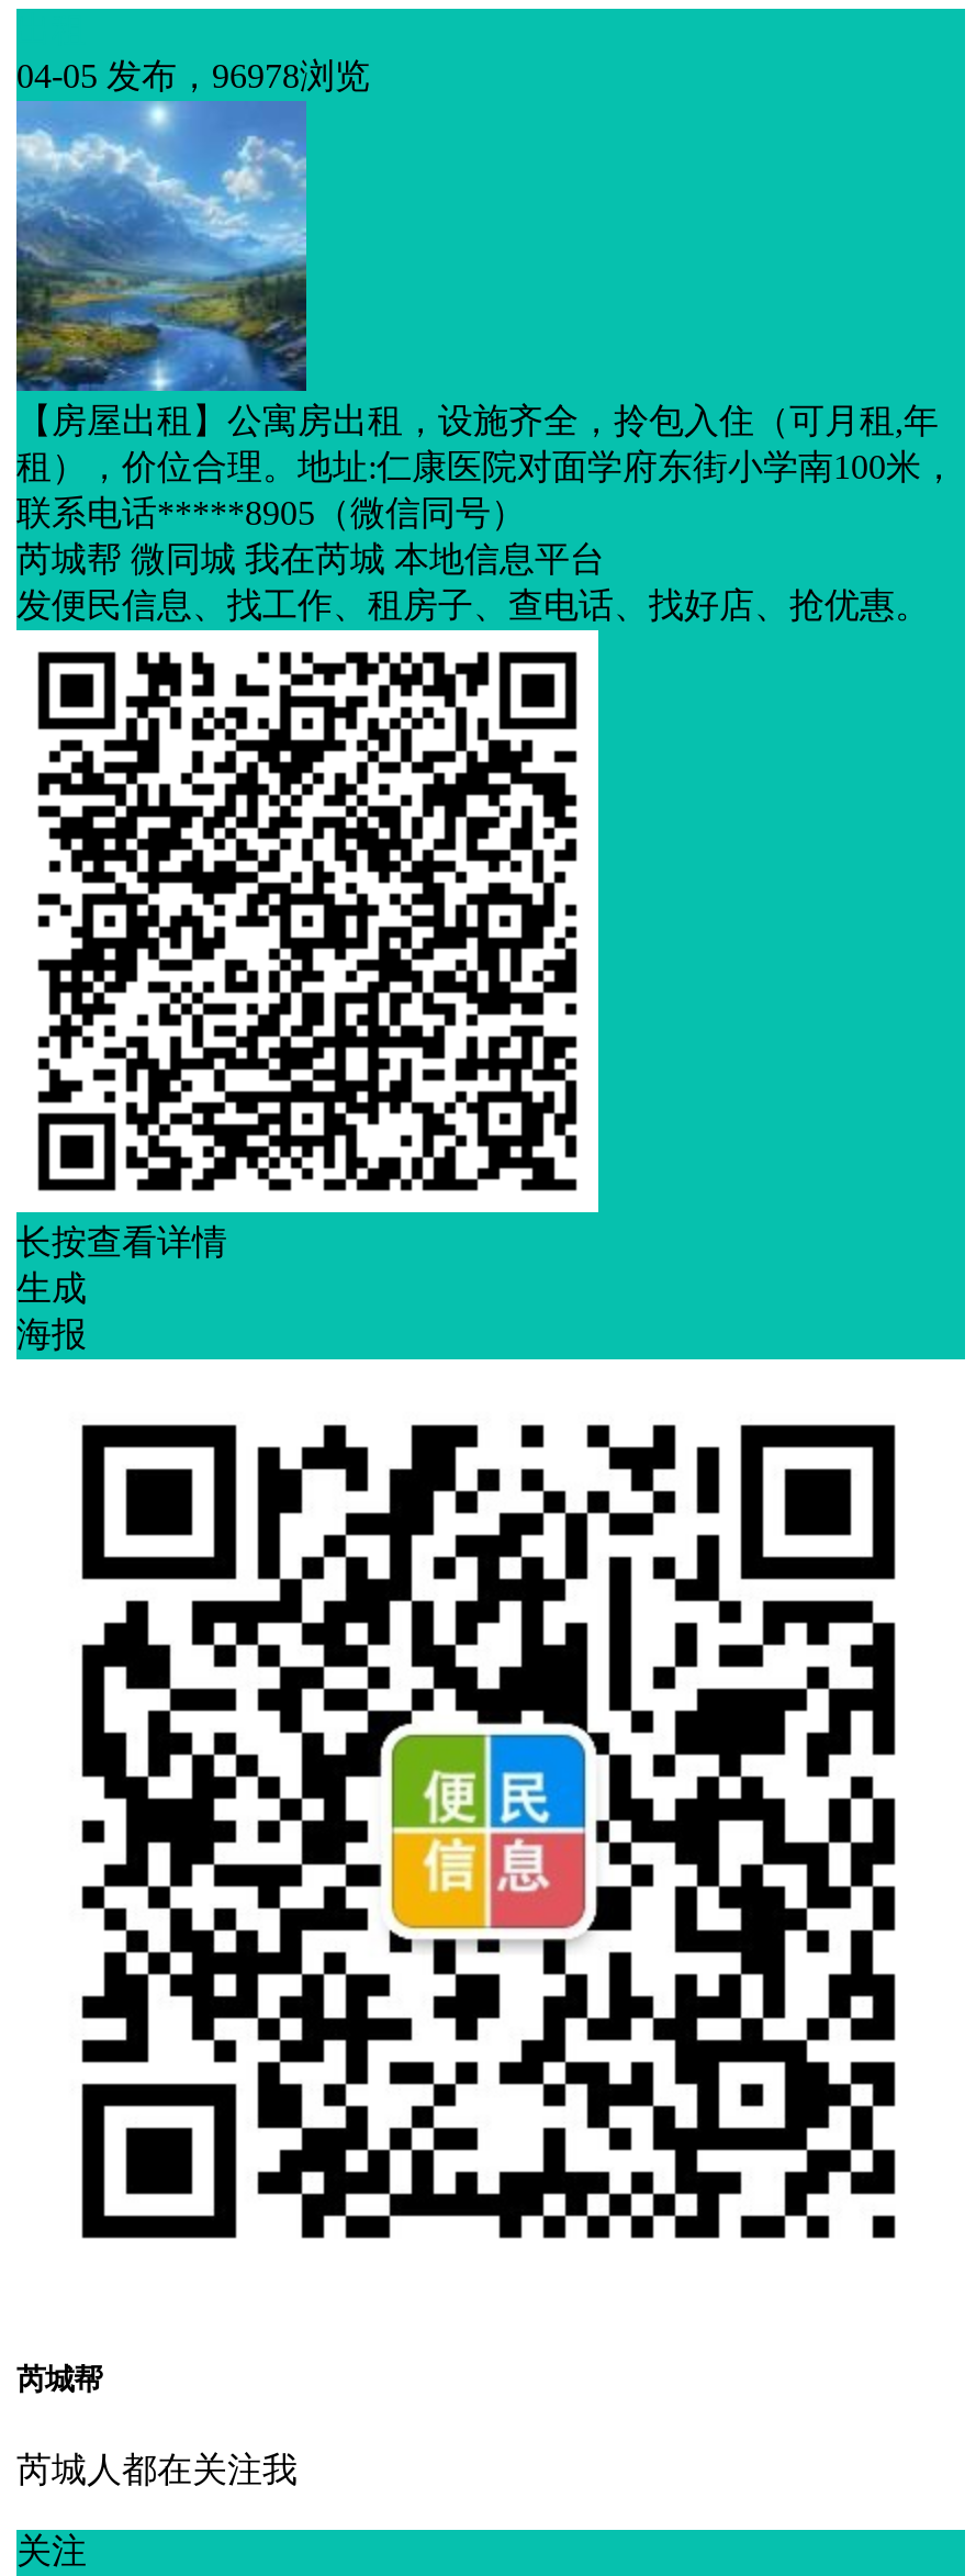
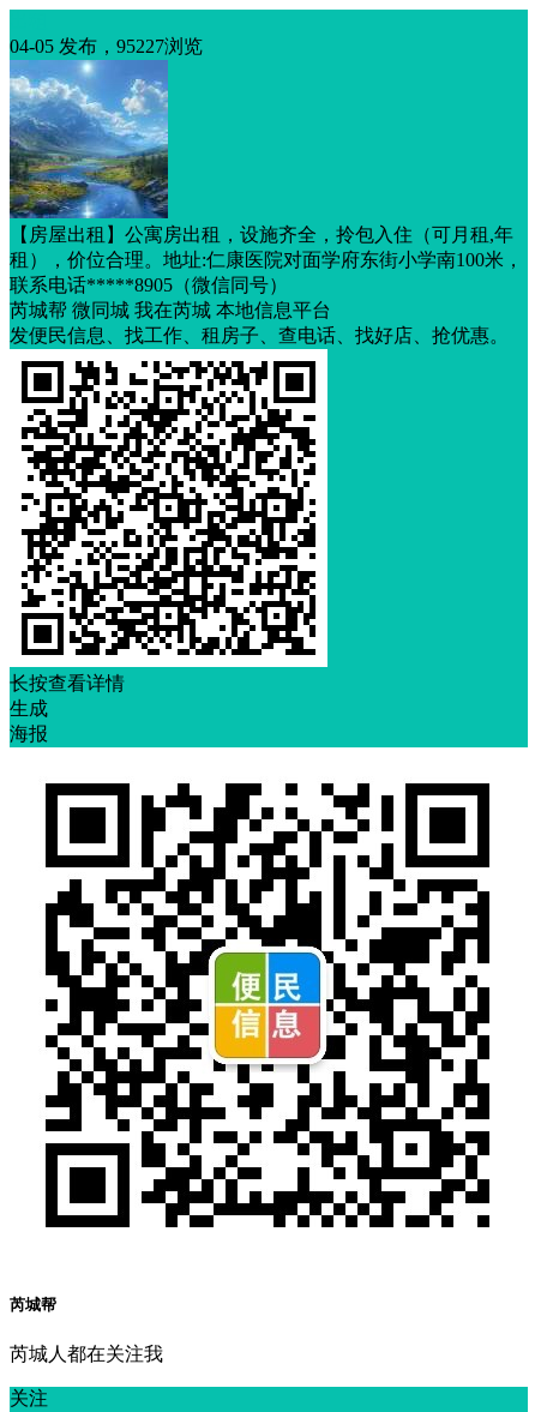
- 04-05 发布，96978浏览
+ 04-05 发布，95227浏览
